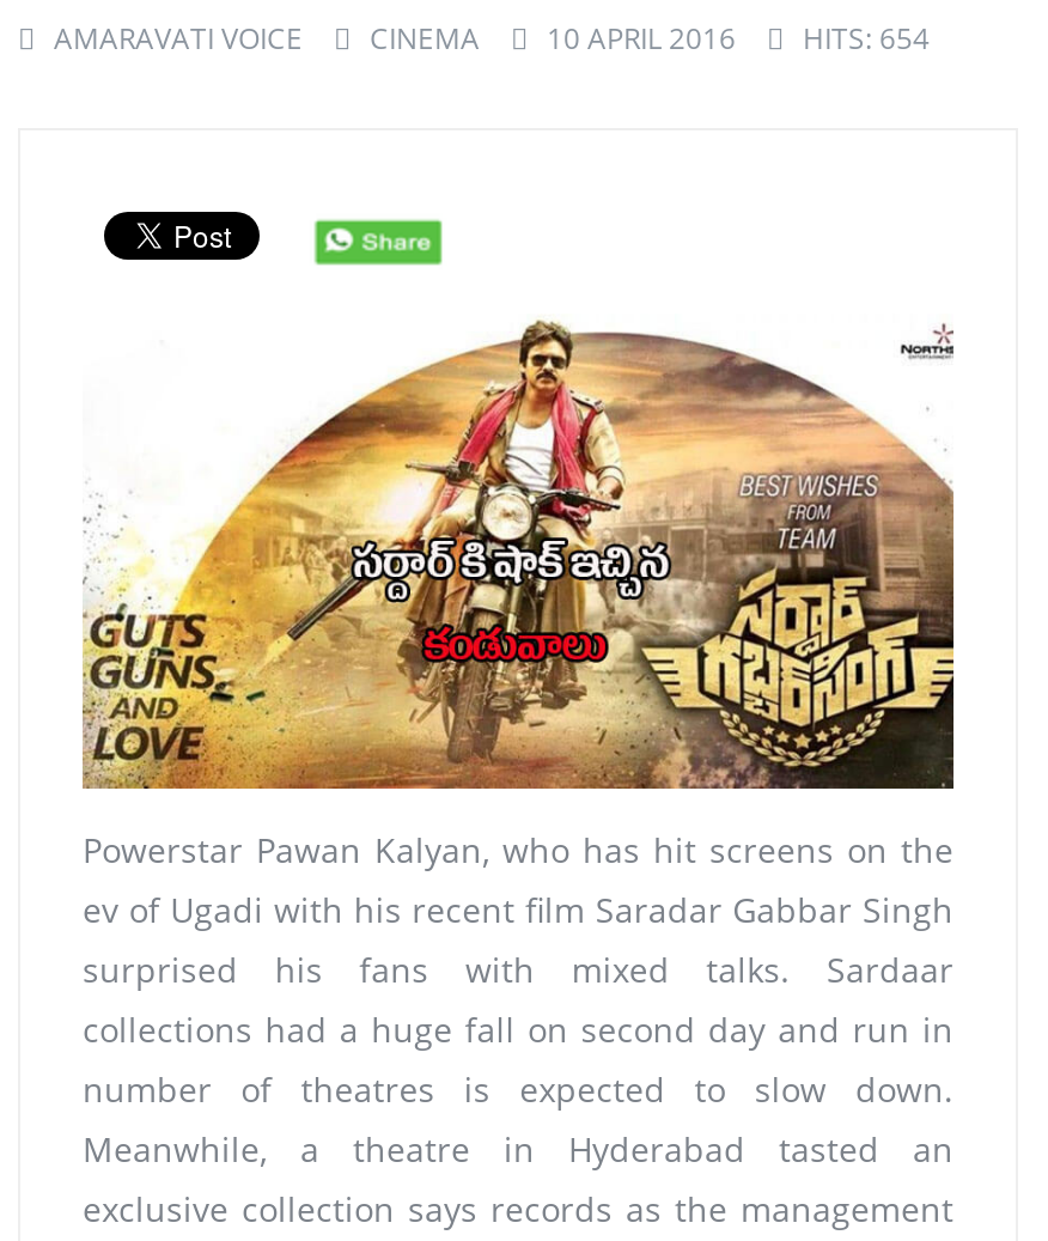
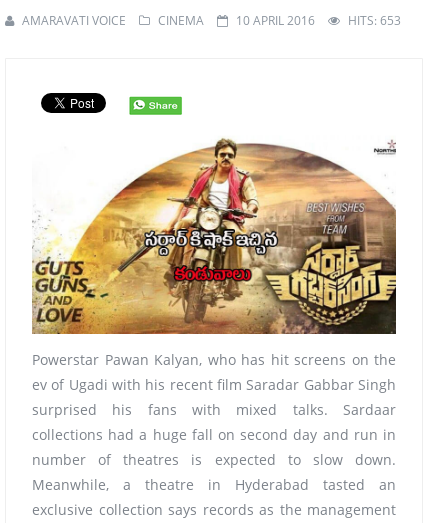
- AMARAVATI VOICE CINEMA 10 APRIL 2016 HITS: 654
+ AMARAVATI VOICE CINEMA 10 APRIL 2016 HITS: 653
